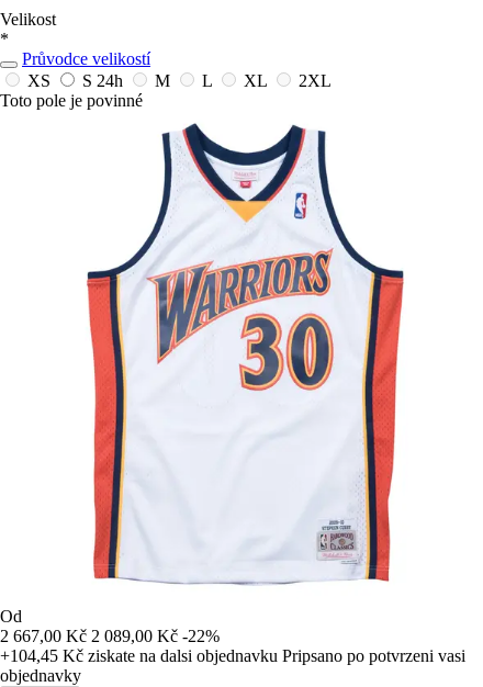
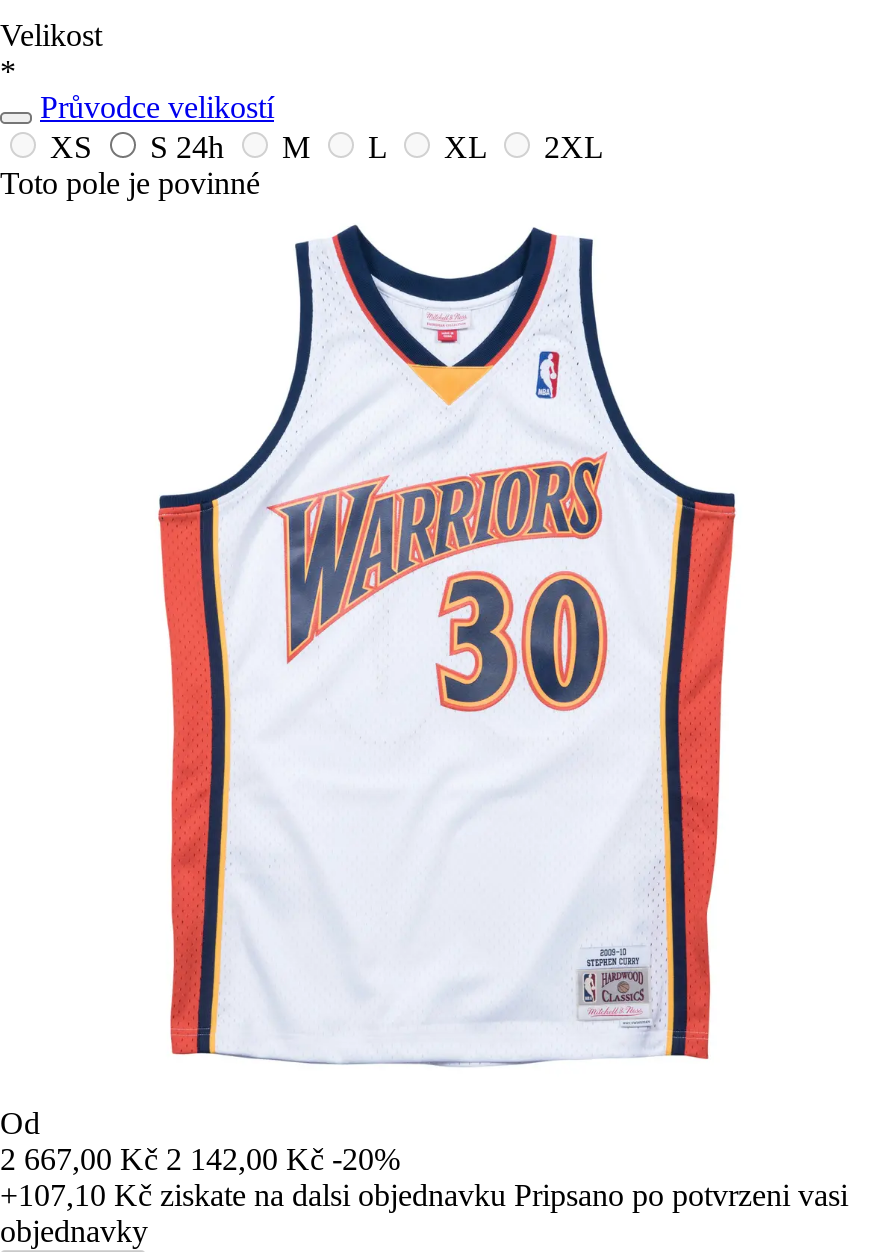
- 2 667,00 Kč 2 089,00 Kč -22%
+ 2 667,00 Kč 2 142,00 Kč -20%

- +104,45 Kč ziskate na dalsi objednavku Pripsano po potvrzeni vasi
+ +107,10 Kč ziskate na dalsi objednavku Pripsano po potvrzeni vasi
